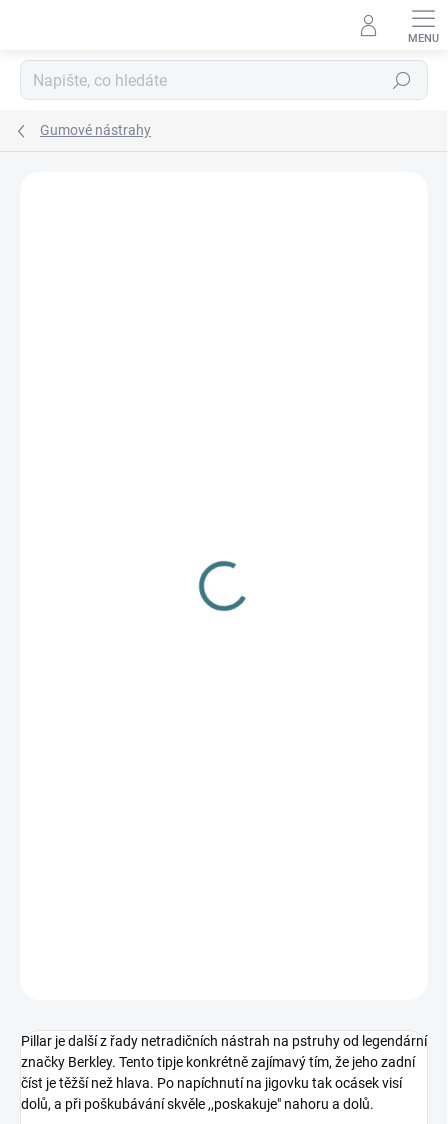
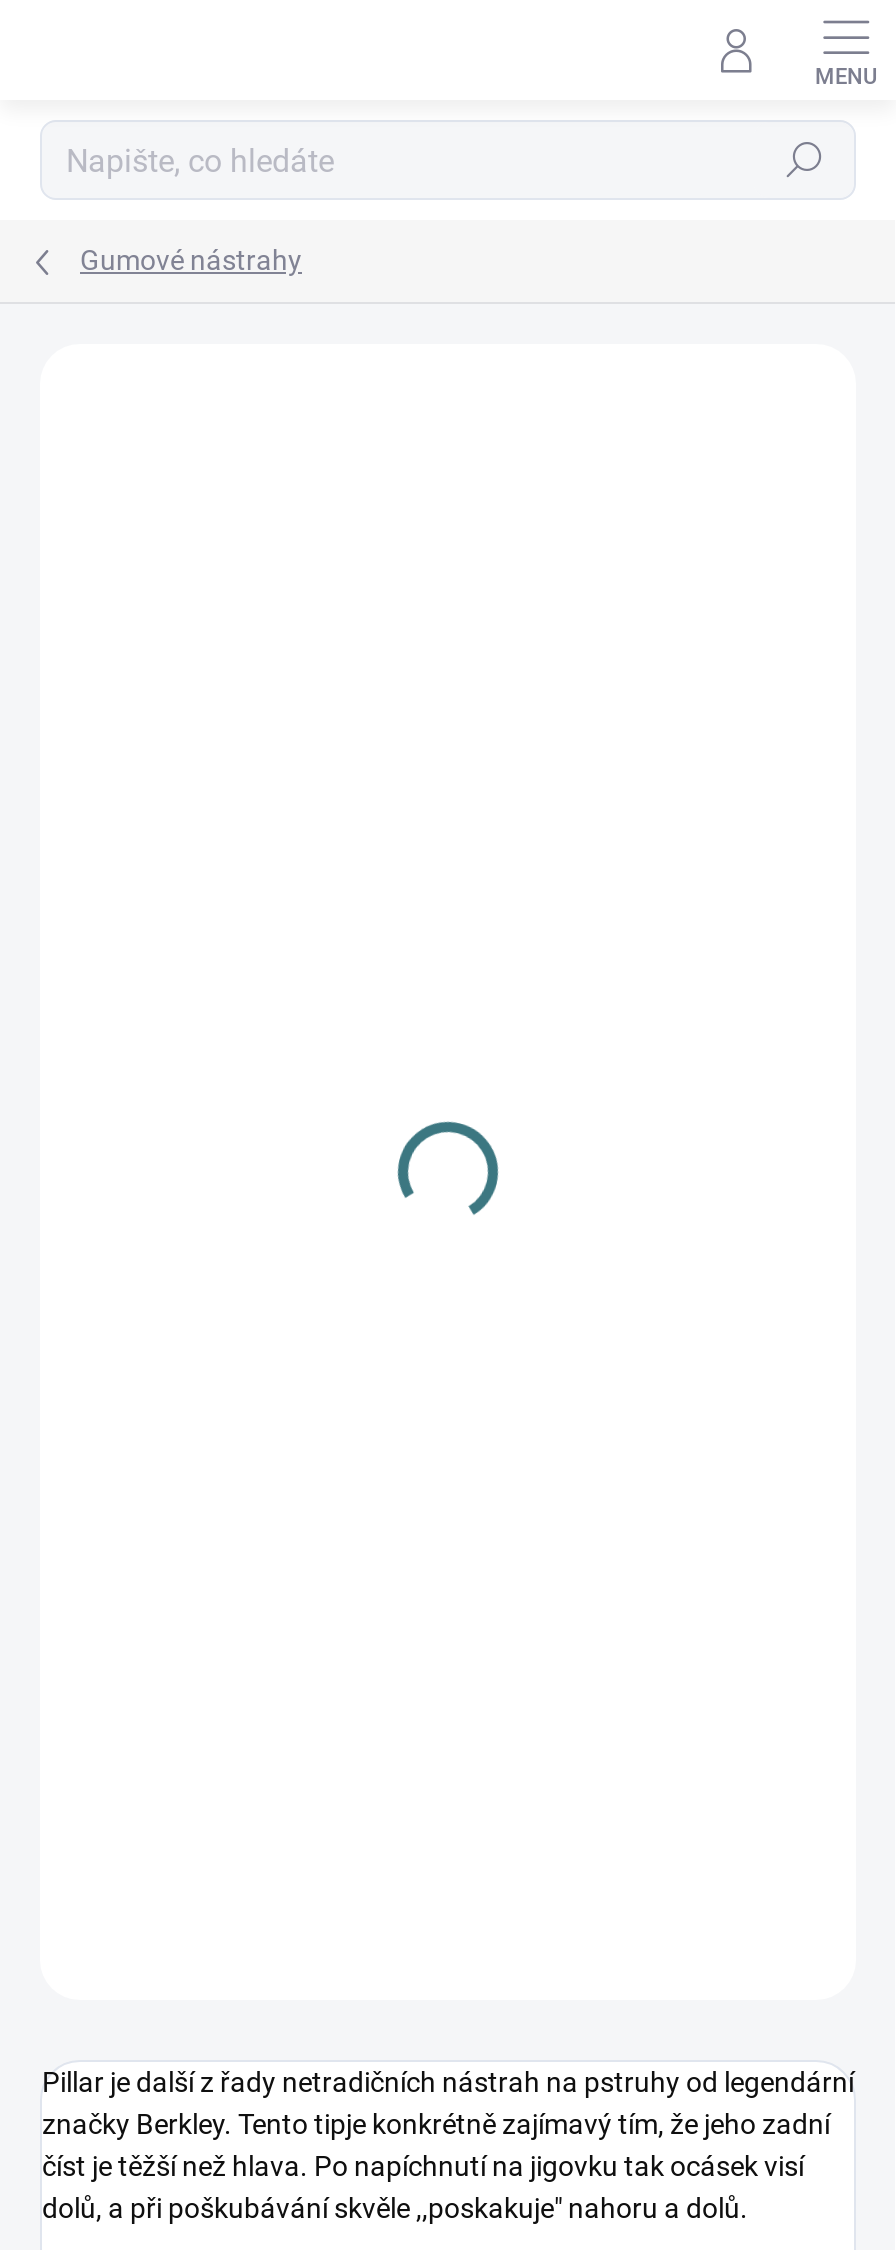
- [image]
+ [image]
